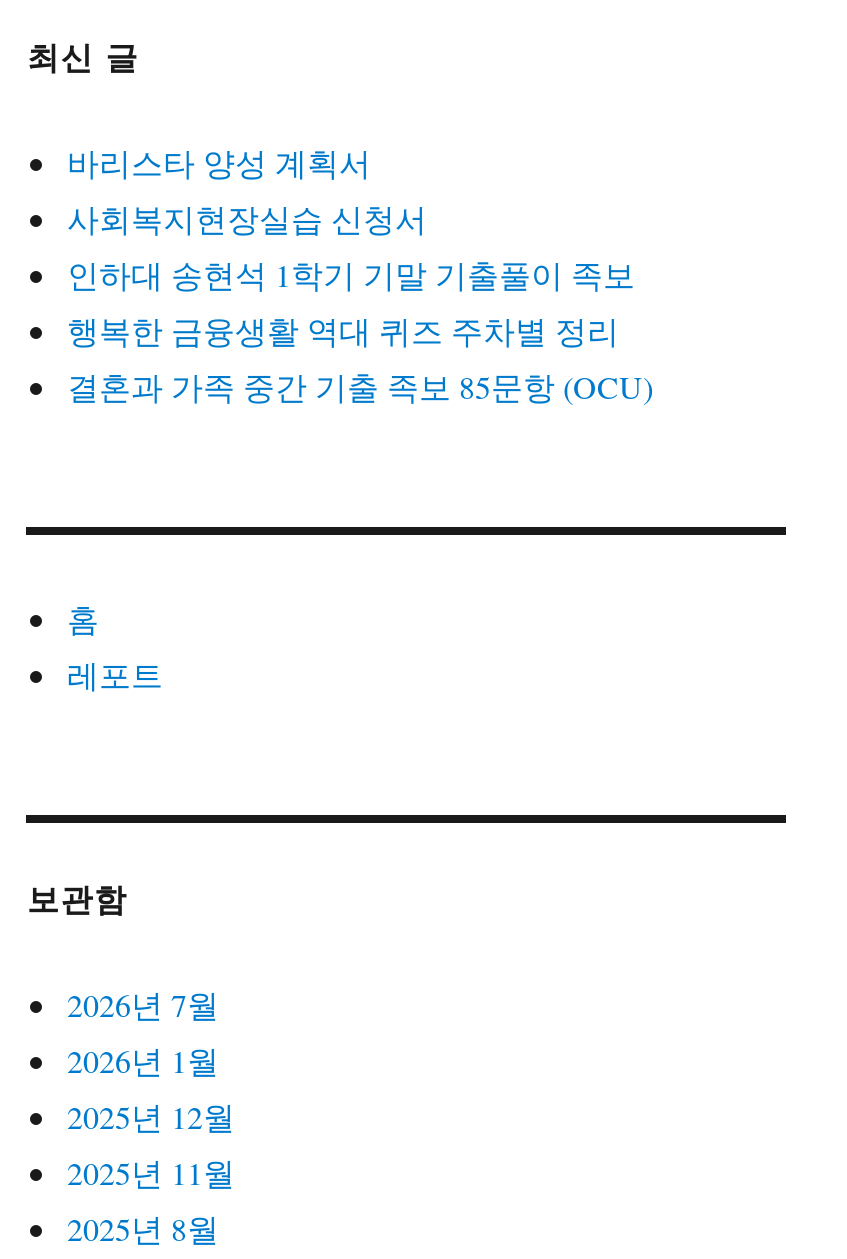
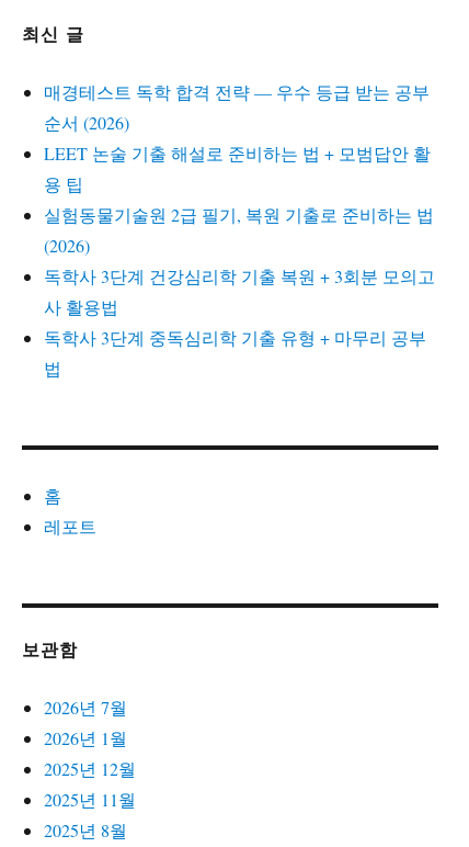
- 바리스타 양성 계획서
- 사회복지현장실습 신청서
- 인하대 송현석 1학기 기말 기출풀이 족보
- 행복한 금융생활 역대 퀴즈 주차별 정리
- 결혼과 가족 중간 기출 족보 85문항 (OCU)
+ 매경테스트 독학 합격 전략 — 우수 등급 받는 공부
+ 순서 (2026)
+ LEET 논술 기출 해설로 준비하는 법 + 모범답안 활
+ 용 팁
+ 실험동물기술원 2급 필기, 복원 기출로 준비하는 법
+ (2026)
+ 독학사 3단계 건강심리학 기출 복원 + 3회분 모의고
+ 사 활용법
+ 독학사 3단계 중독심리학 기출 유형 + 마무리 공부
+ 법
